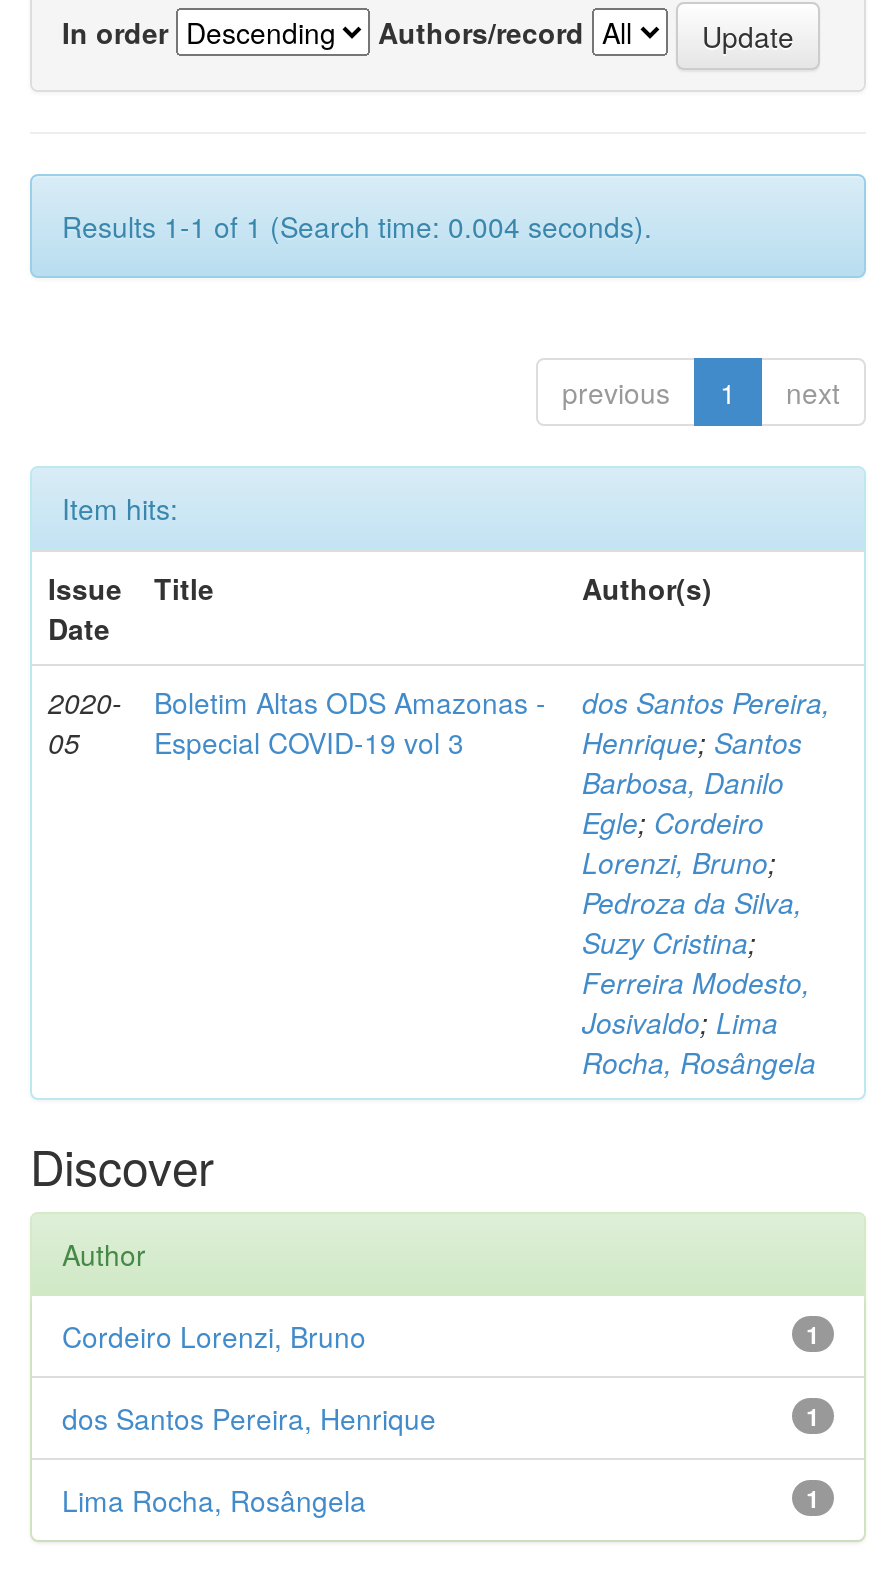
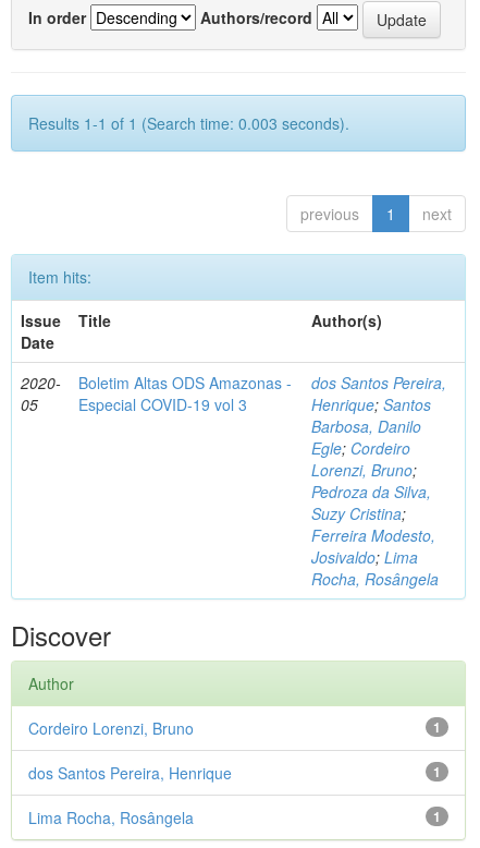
- Results 1-1 of 1 (Search time: 0.004 seconds).
+ Results 1-1 of 1 (Search time: 0.003 seconds).
